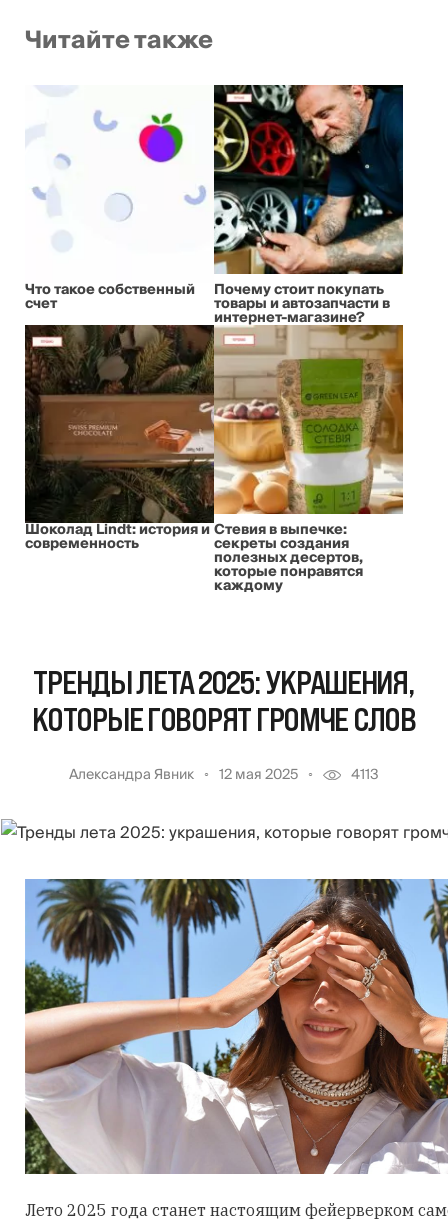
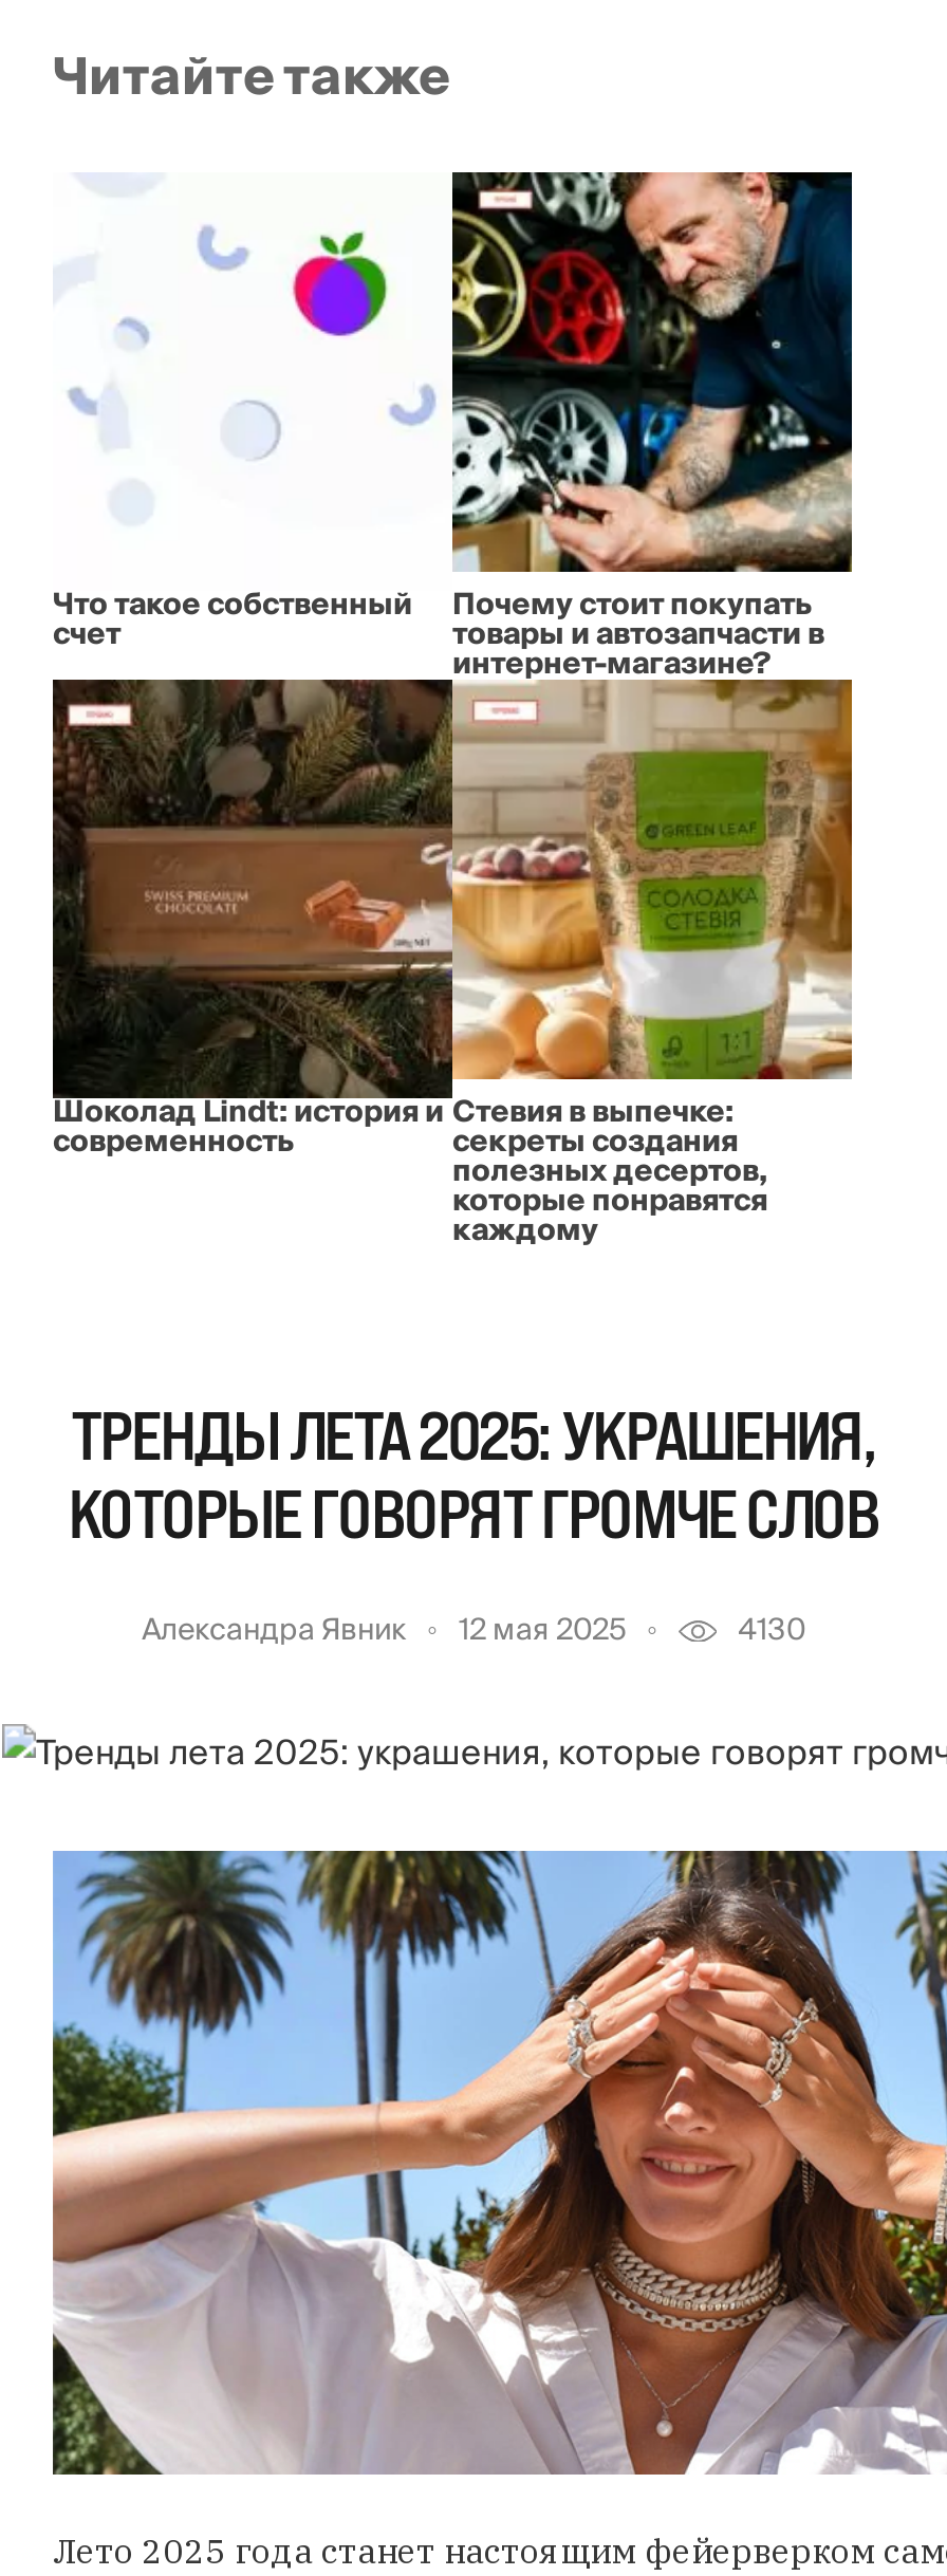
- 4113
+ 4130
